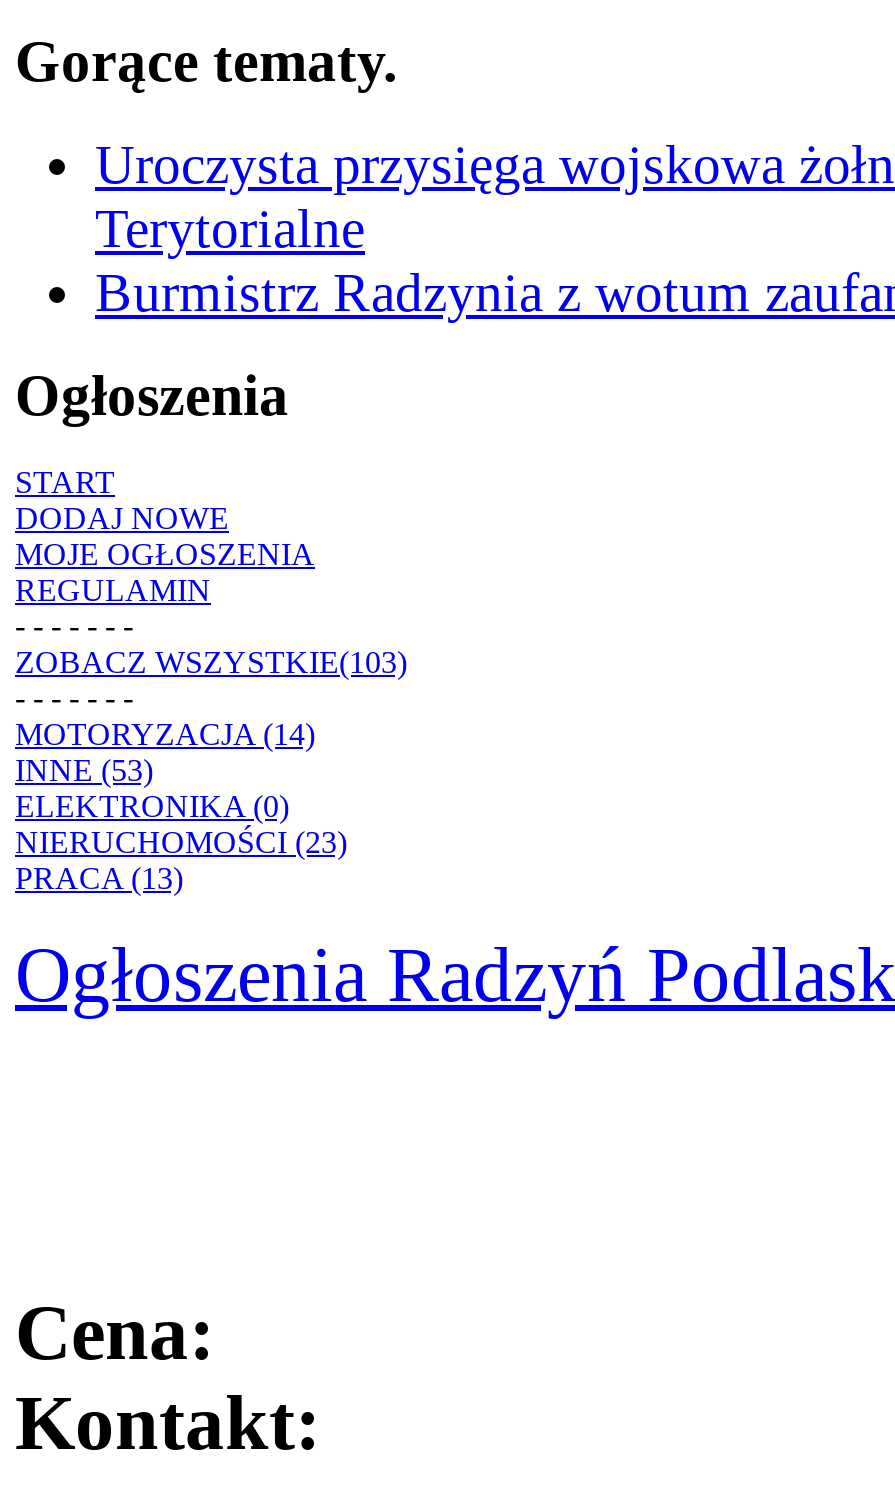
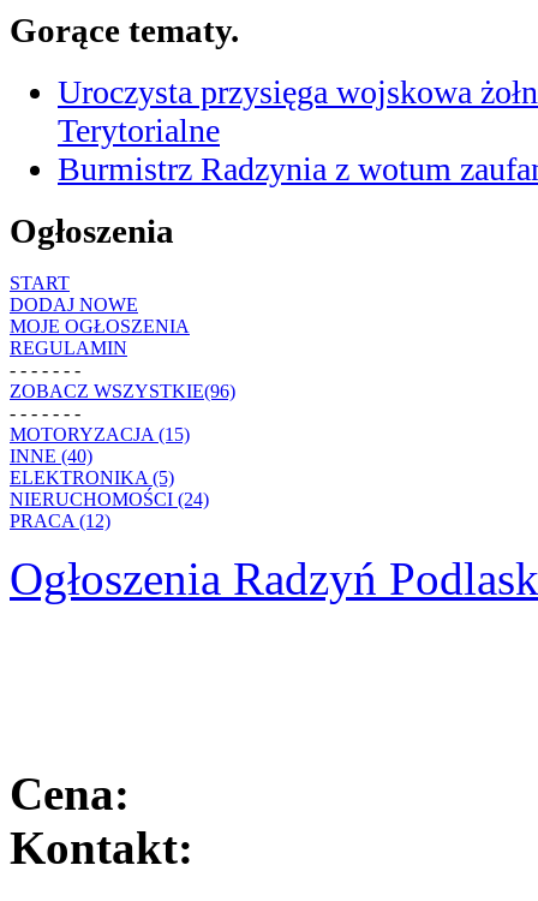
- ZOBACZ WSZYSTKIE(103)
+ ZOBACZ WSZYSTKIE(96)

- MOTORYZACJA (14)
+ MOTORYZACJA (15)

- INNE (53)
+ INNE (40)

- ELEKTRONIKA (0)
+ ELEKTRONIKA (5)

- NIERUCHOMOŚCI (23)
+ NIERUCHOMOŚCI (24)

- PRACA (13)
+ PRACA (12)
